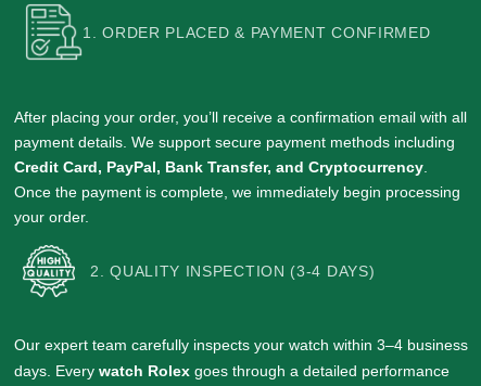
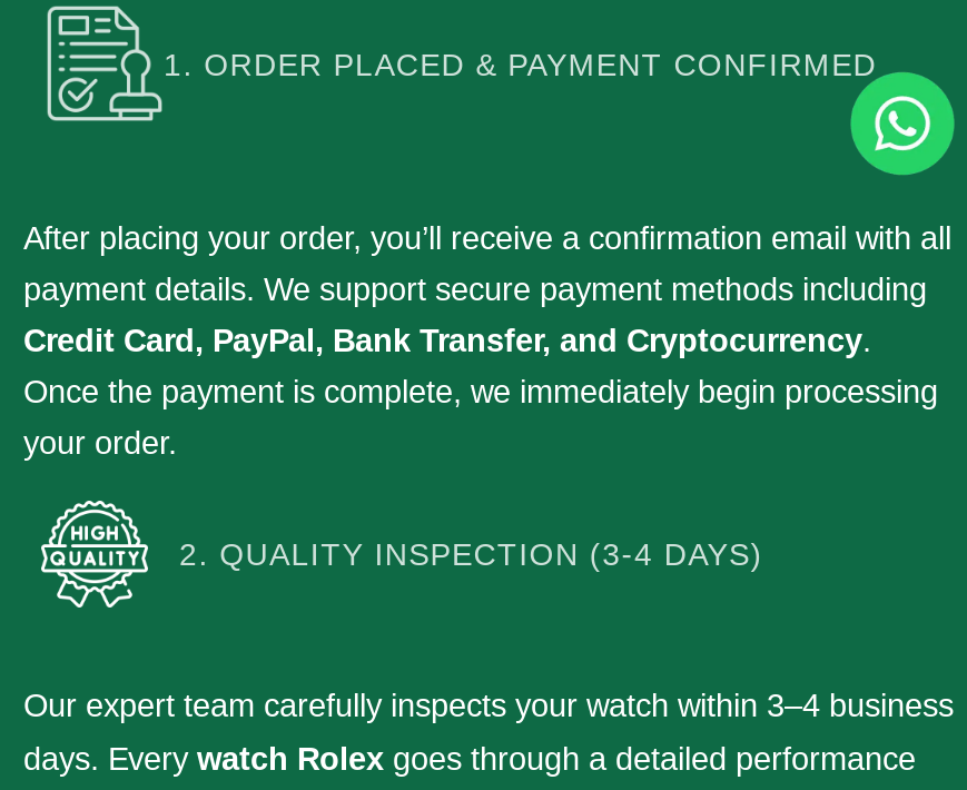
+ [image]
